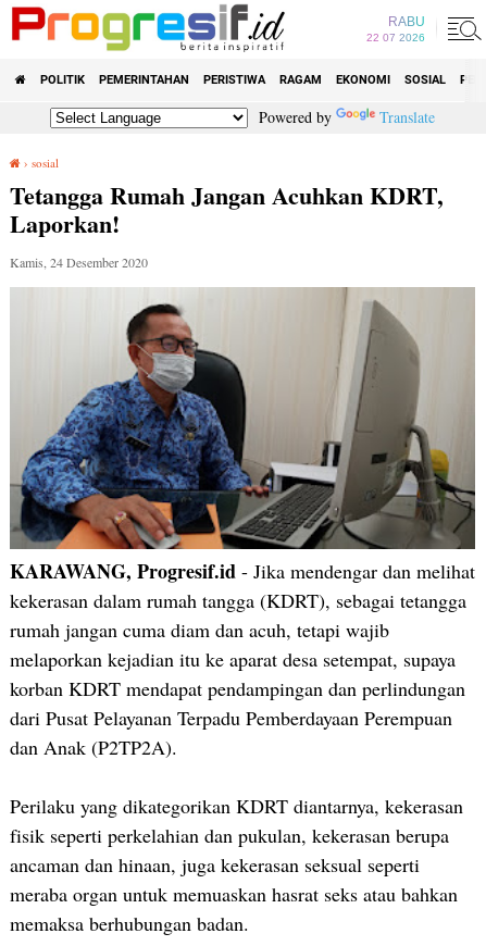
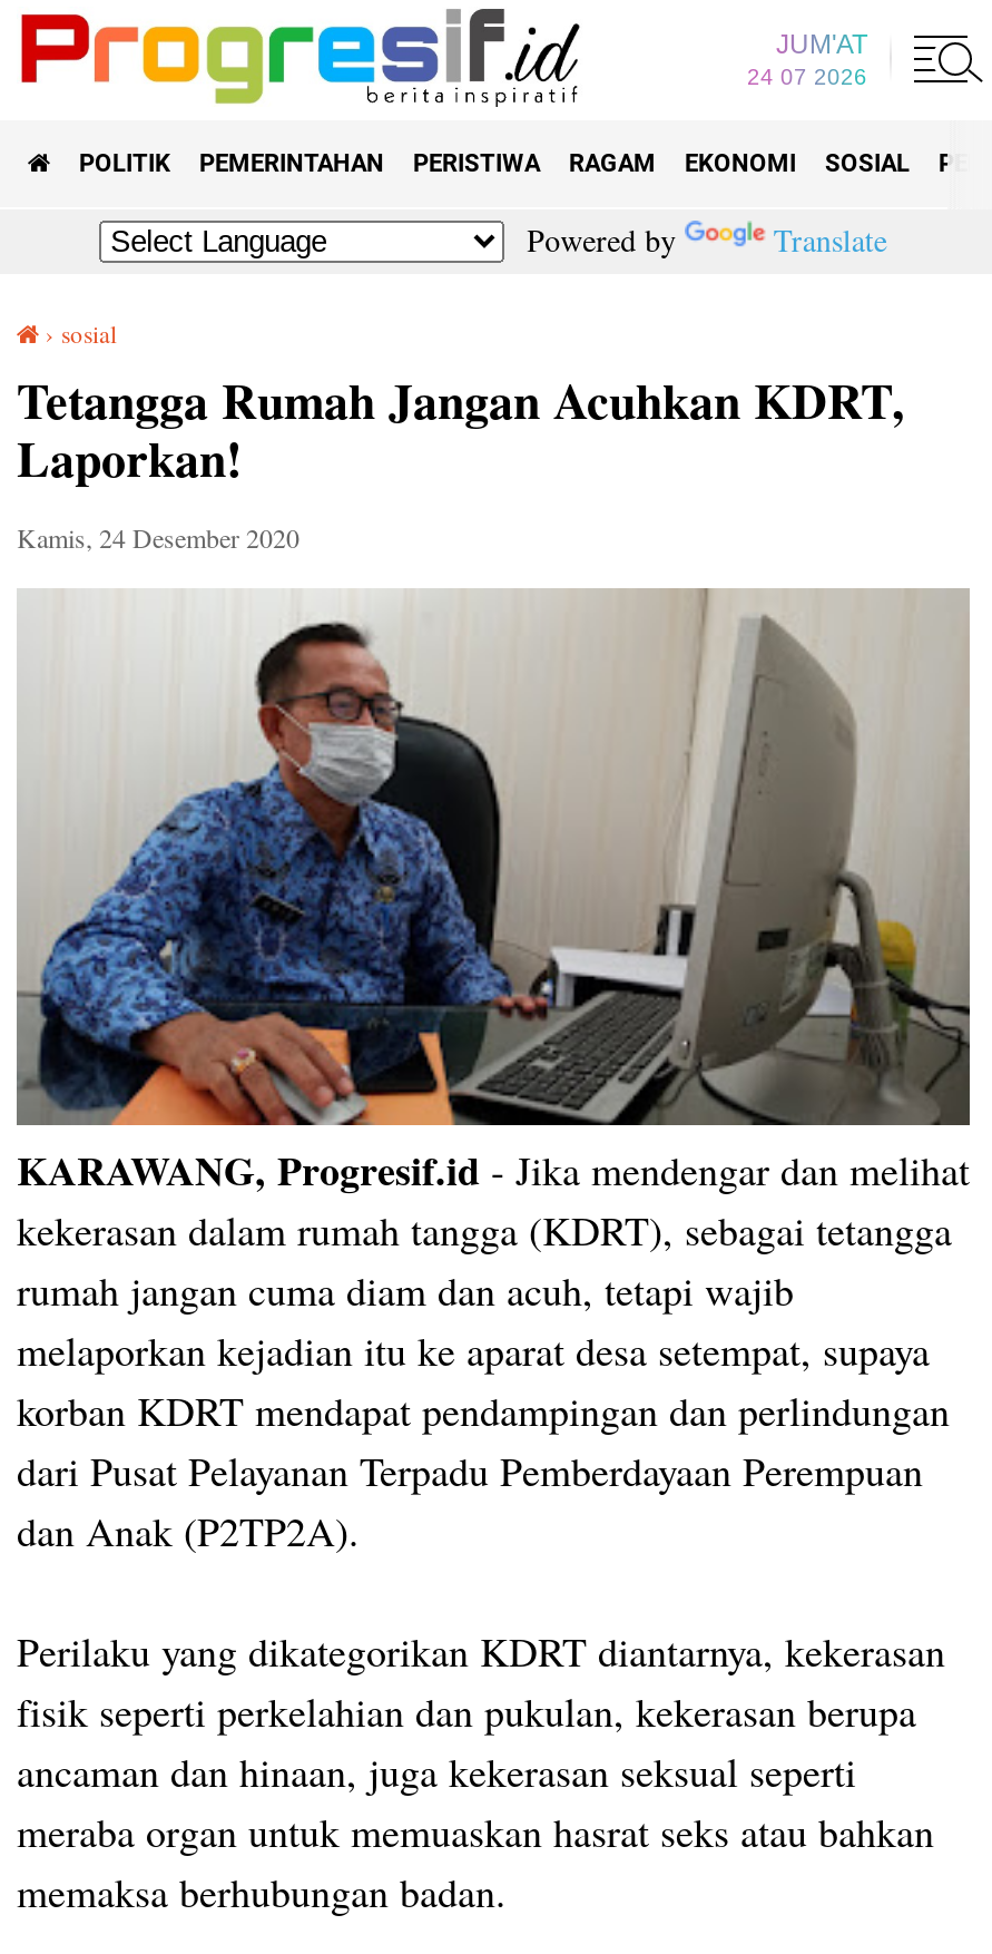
- RABU
- 22 07 2026
+ JUM'AT
+ 24 07 2026
